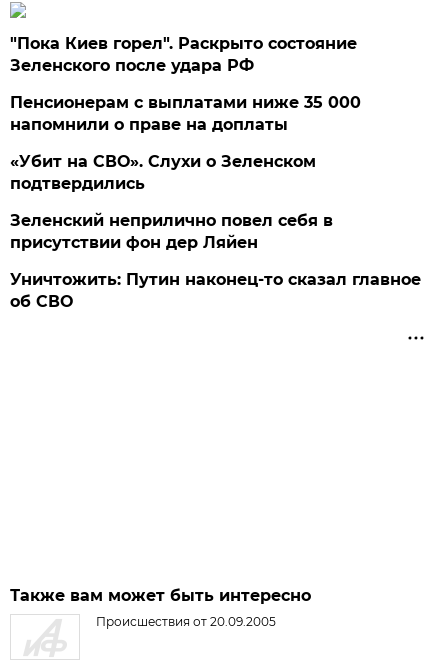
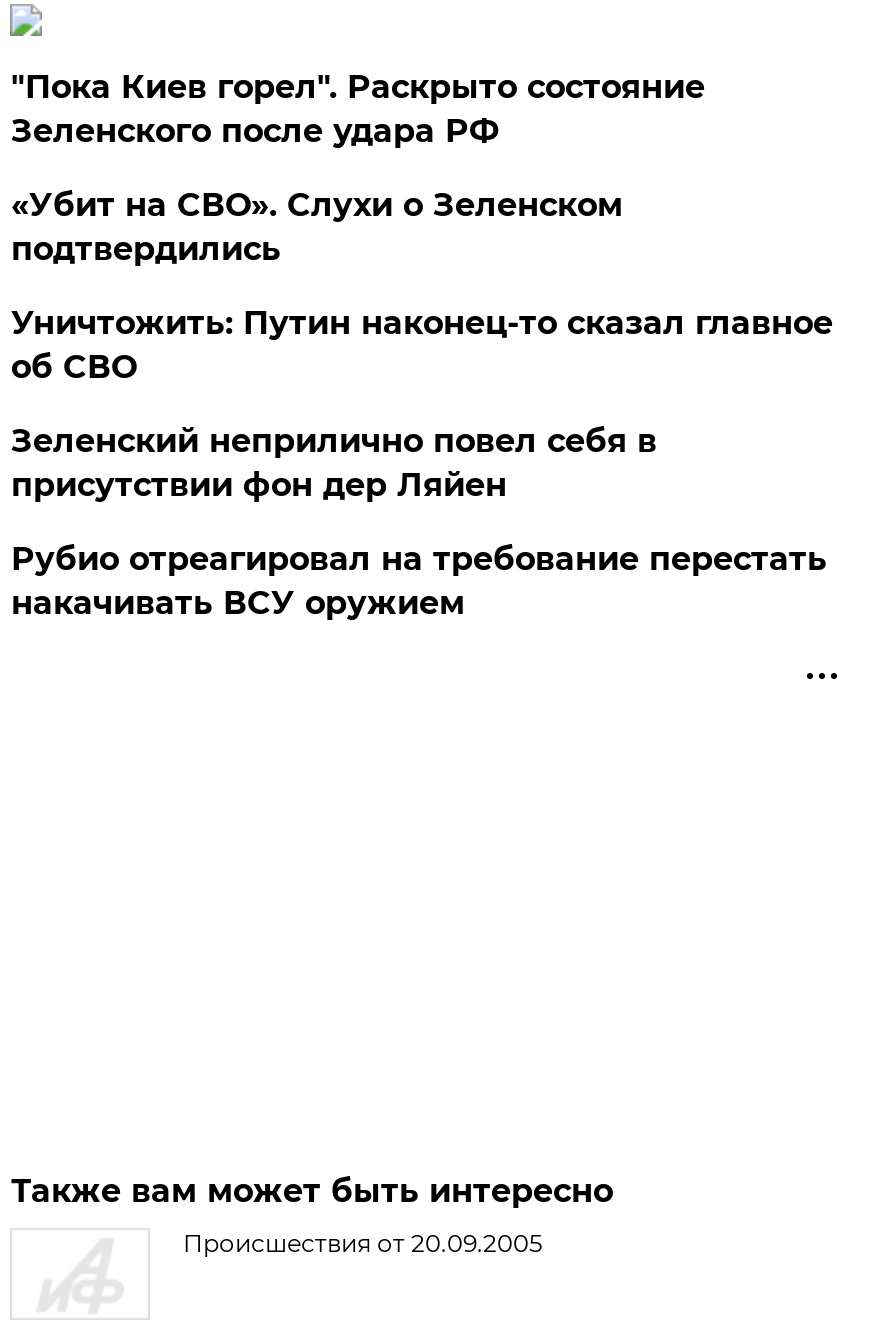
- Пенсионерам с выплатами ниже 35 000
- напомнили о праве на доплаты

moved up: «Убит на СВО». Слухи о Зеленском | подтвердились

+ Рубио отреагировал на требование перестать
+ накачивать ВСУ оружием

moved up: Уничтожить: Путин наконец-то сказал главное | об СВО
